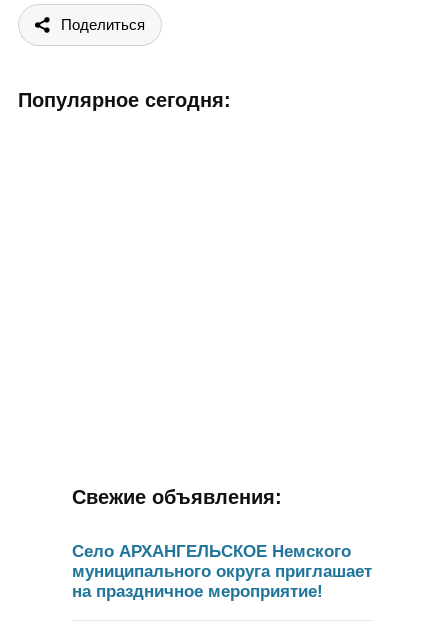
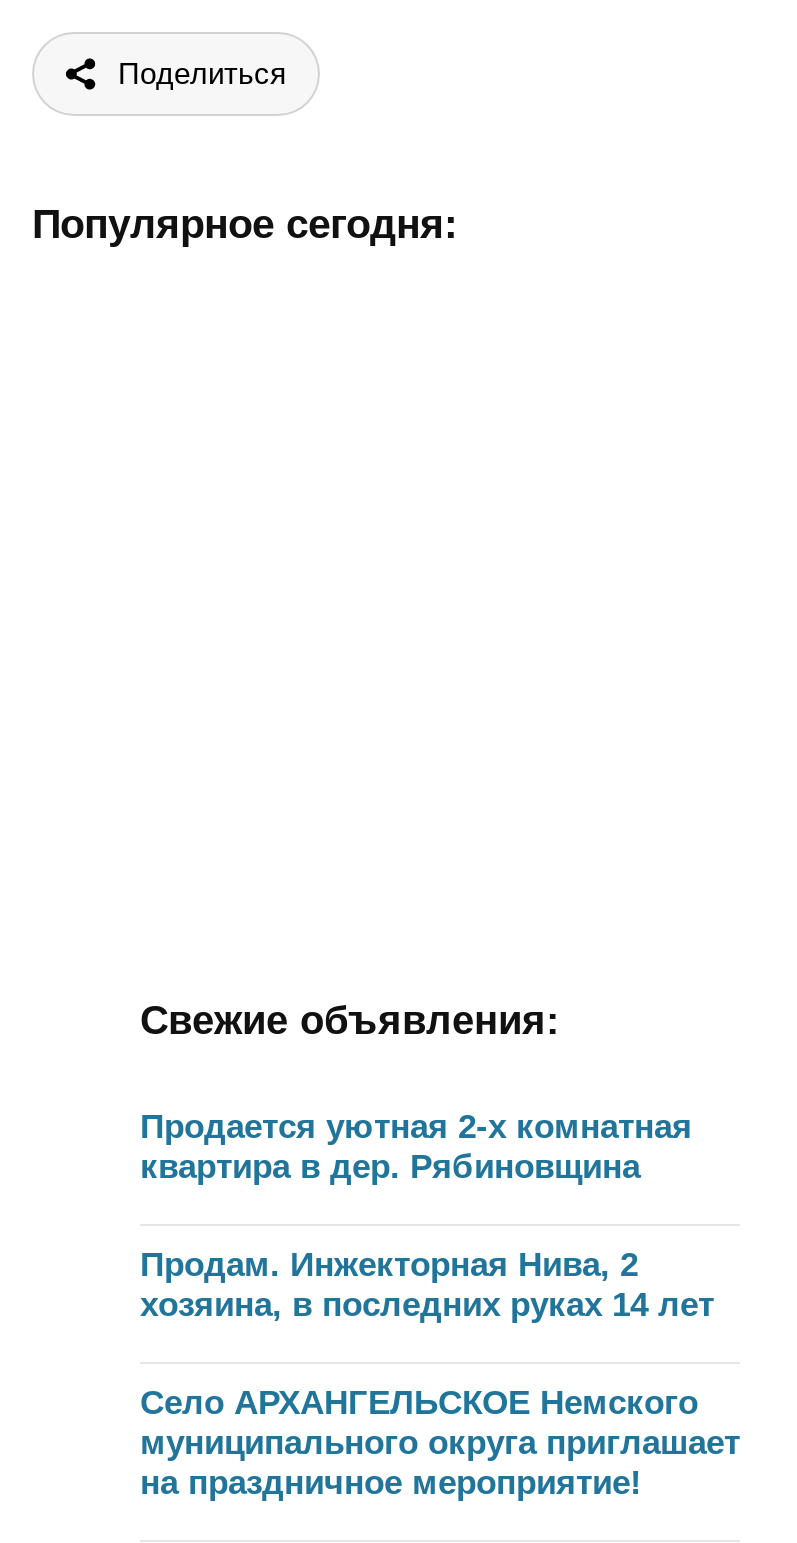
+ Продается уютная 2-х комнатная
+ квартира в дер. Рябиновщина
+ Продам. Инжекторная Нива, 2
+ хозяина, в последних руках 14 лет
